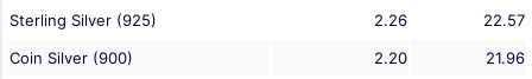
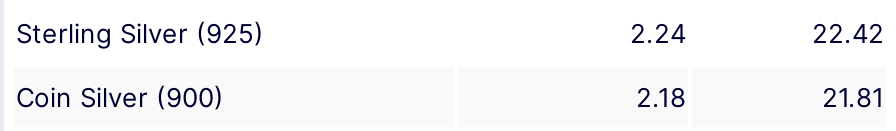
- 2.26
+ 2.24

- 22.57
+ 22.42

- 2.20
+ 2.18

- 21.96
+ 21.81
